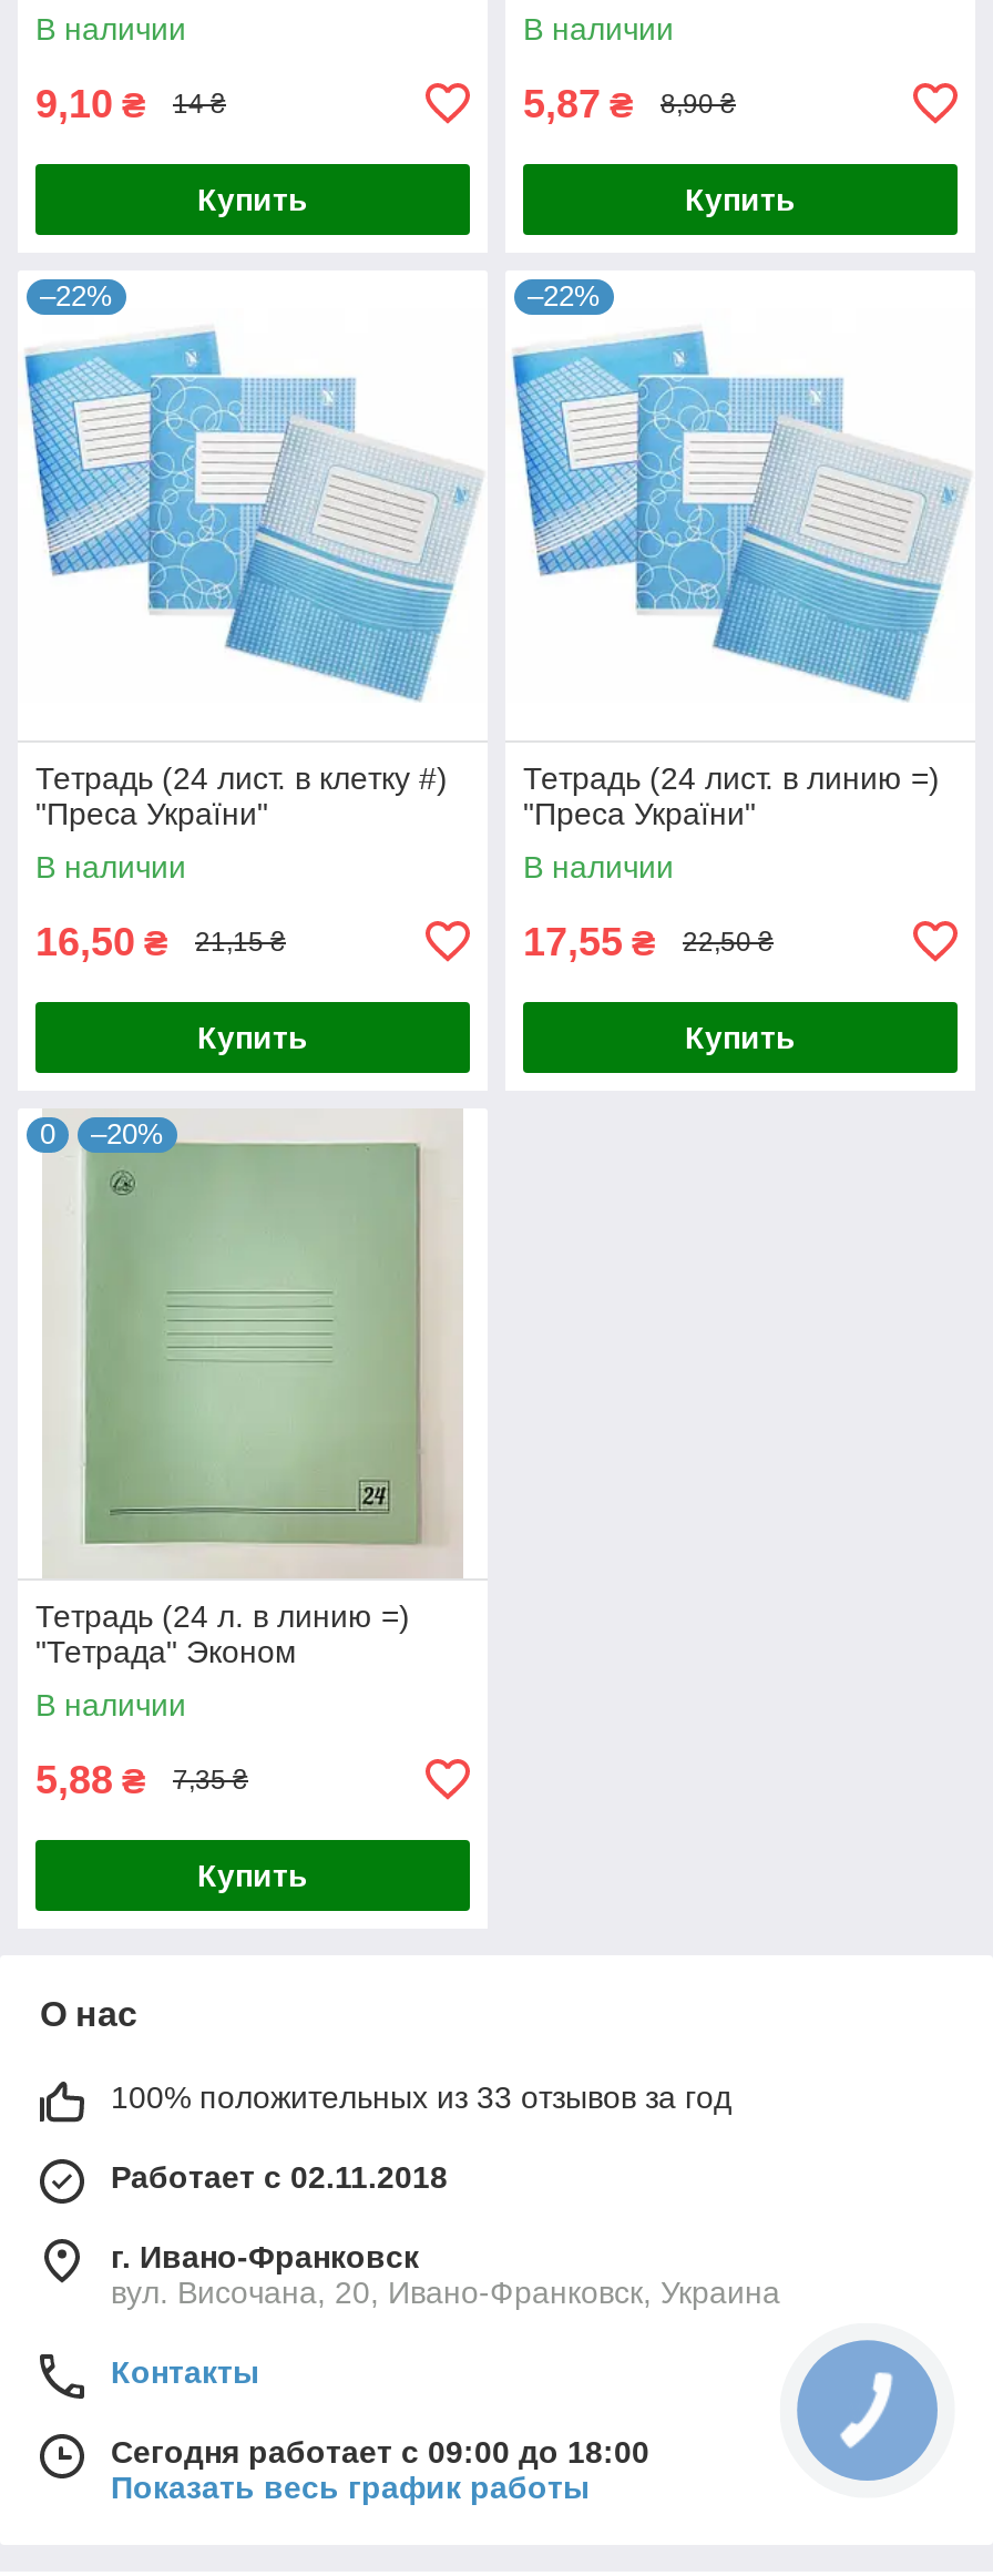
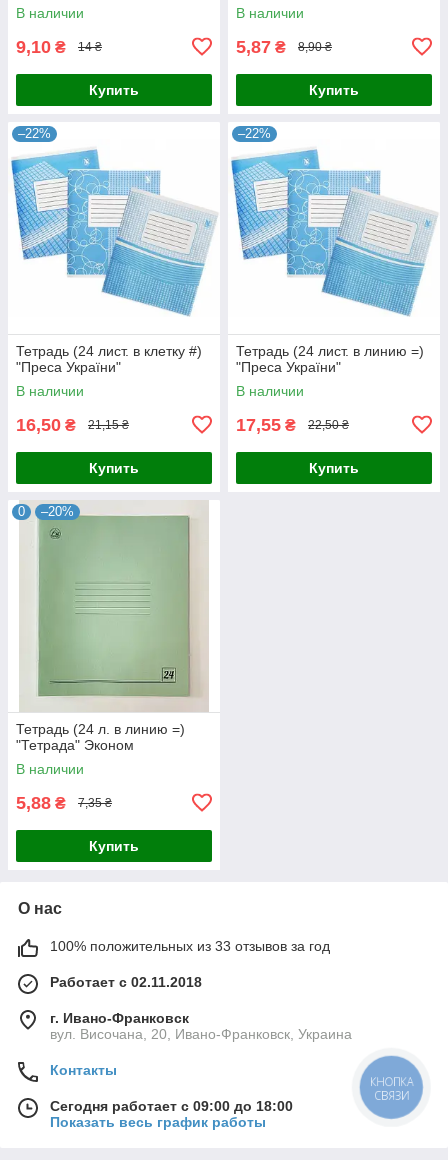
+ КНОПКА
+ СВЯЗИ
